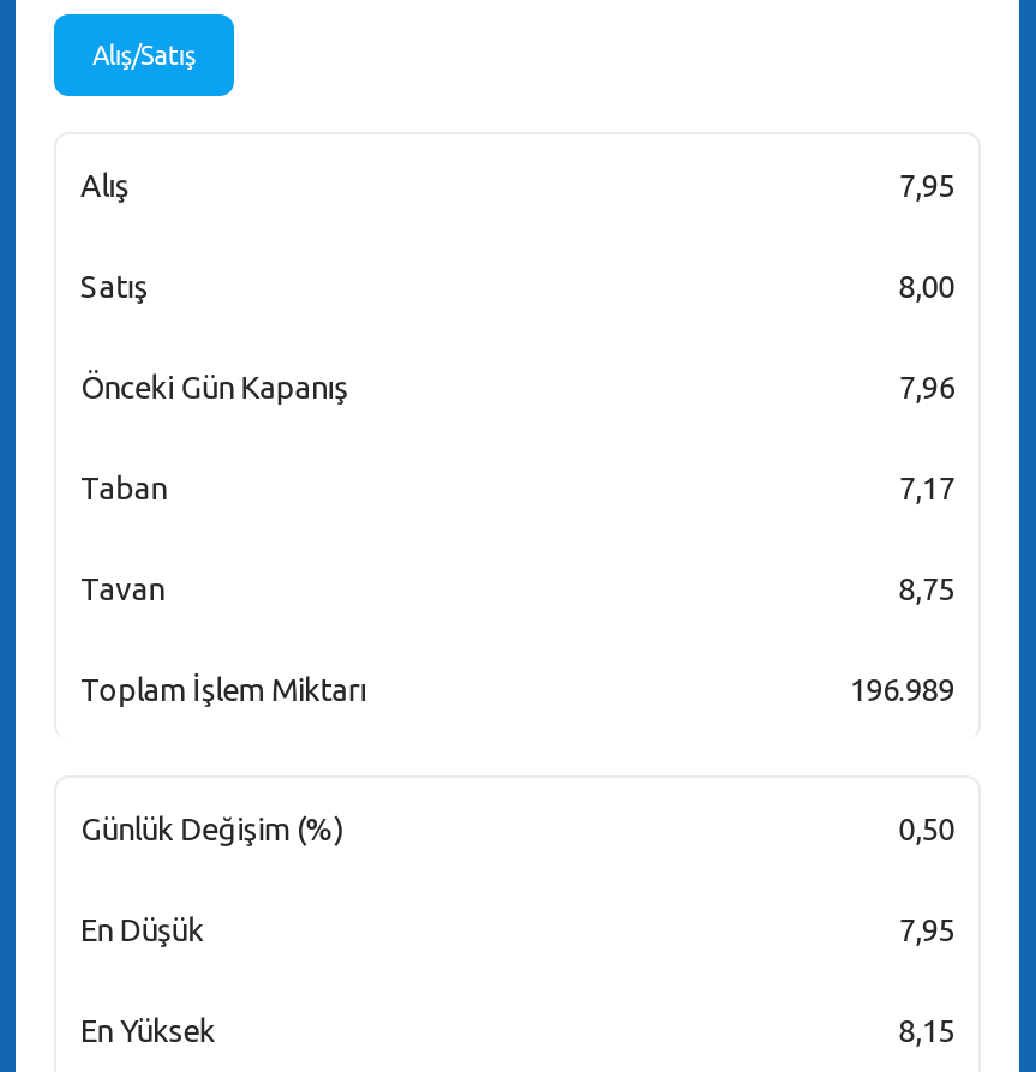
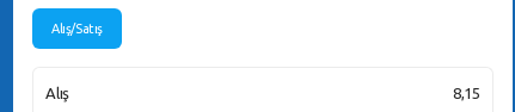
- 7,95
- Satış
- 8,00
- Önceki Gün Kapanış
- 7,96
- Taban
- 7,17
- Tavan
- 8,75
- Toplam İşlem Miktarı
- 196.989

- Günlük Değişim (%)
- 0,50
- En Düşük
- 7,95
- En Yüksek
